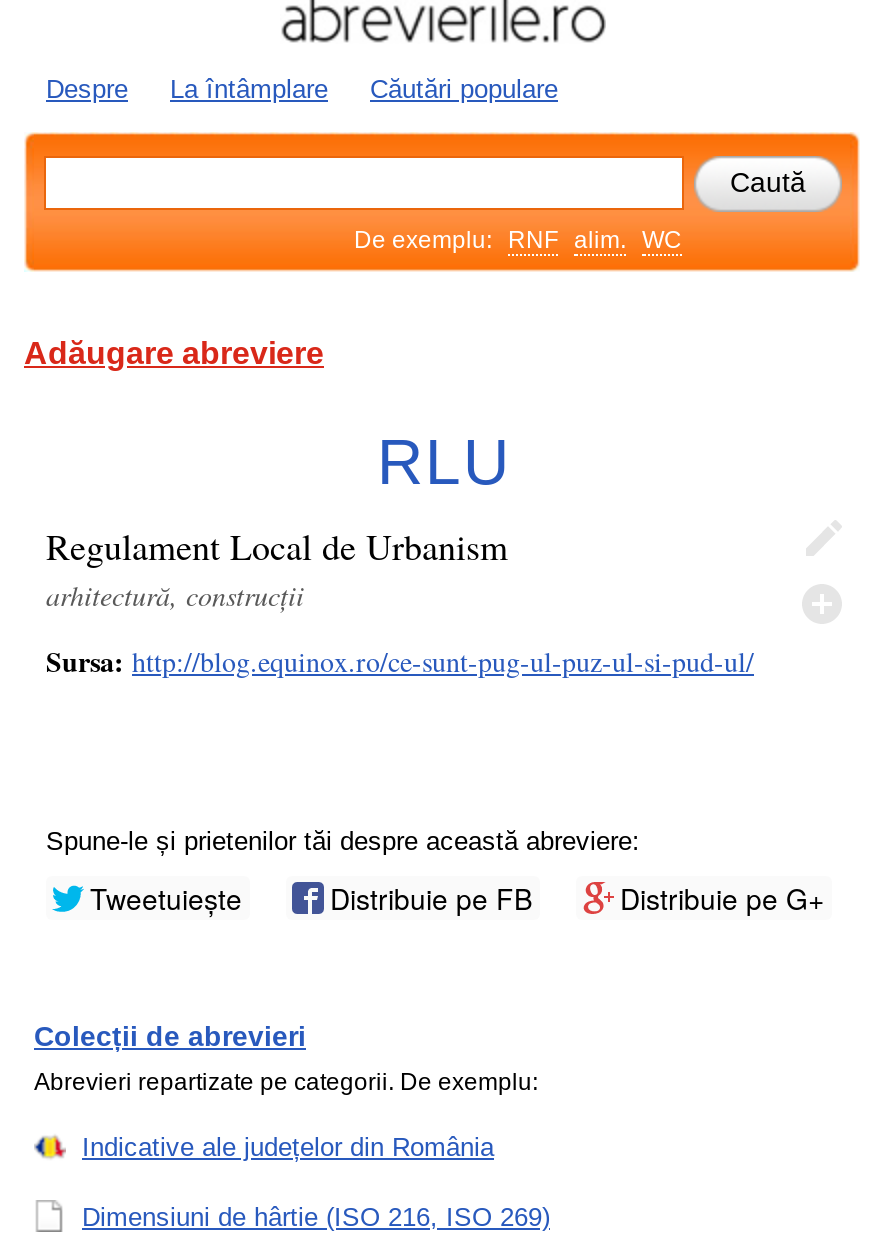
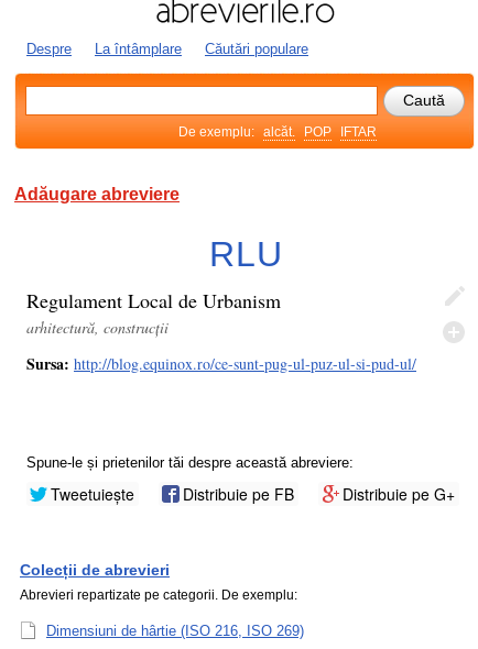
- De exemplu: RNF alim. WC
+ De exemplu: alcăt. POP IFTAR

- Indicative ale județelor din România
